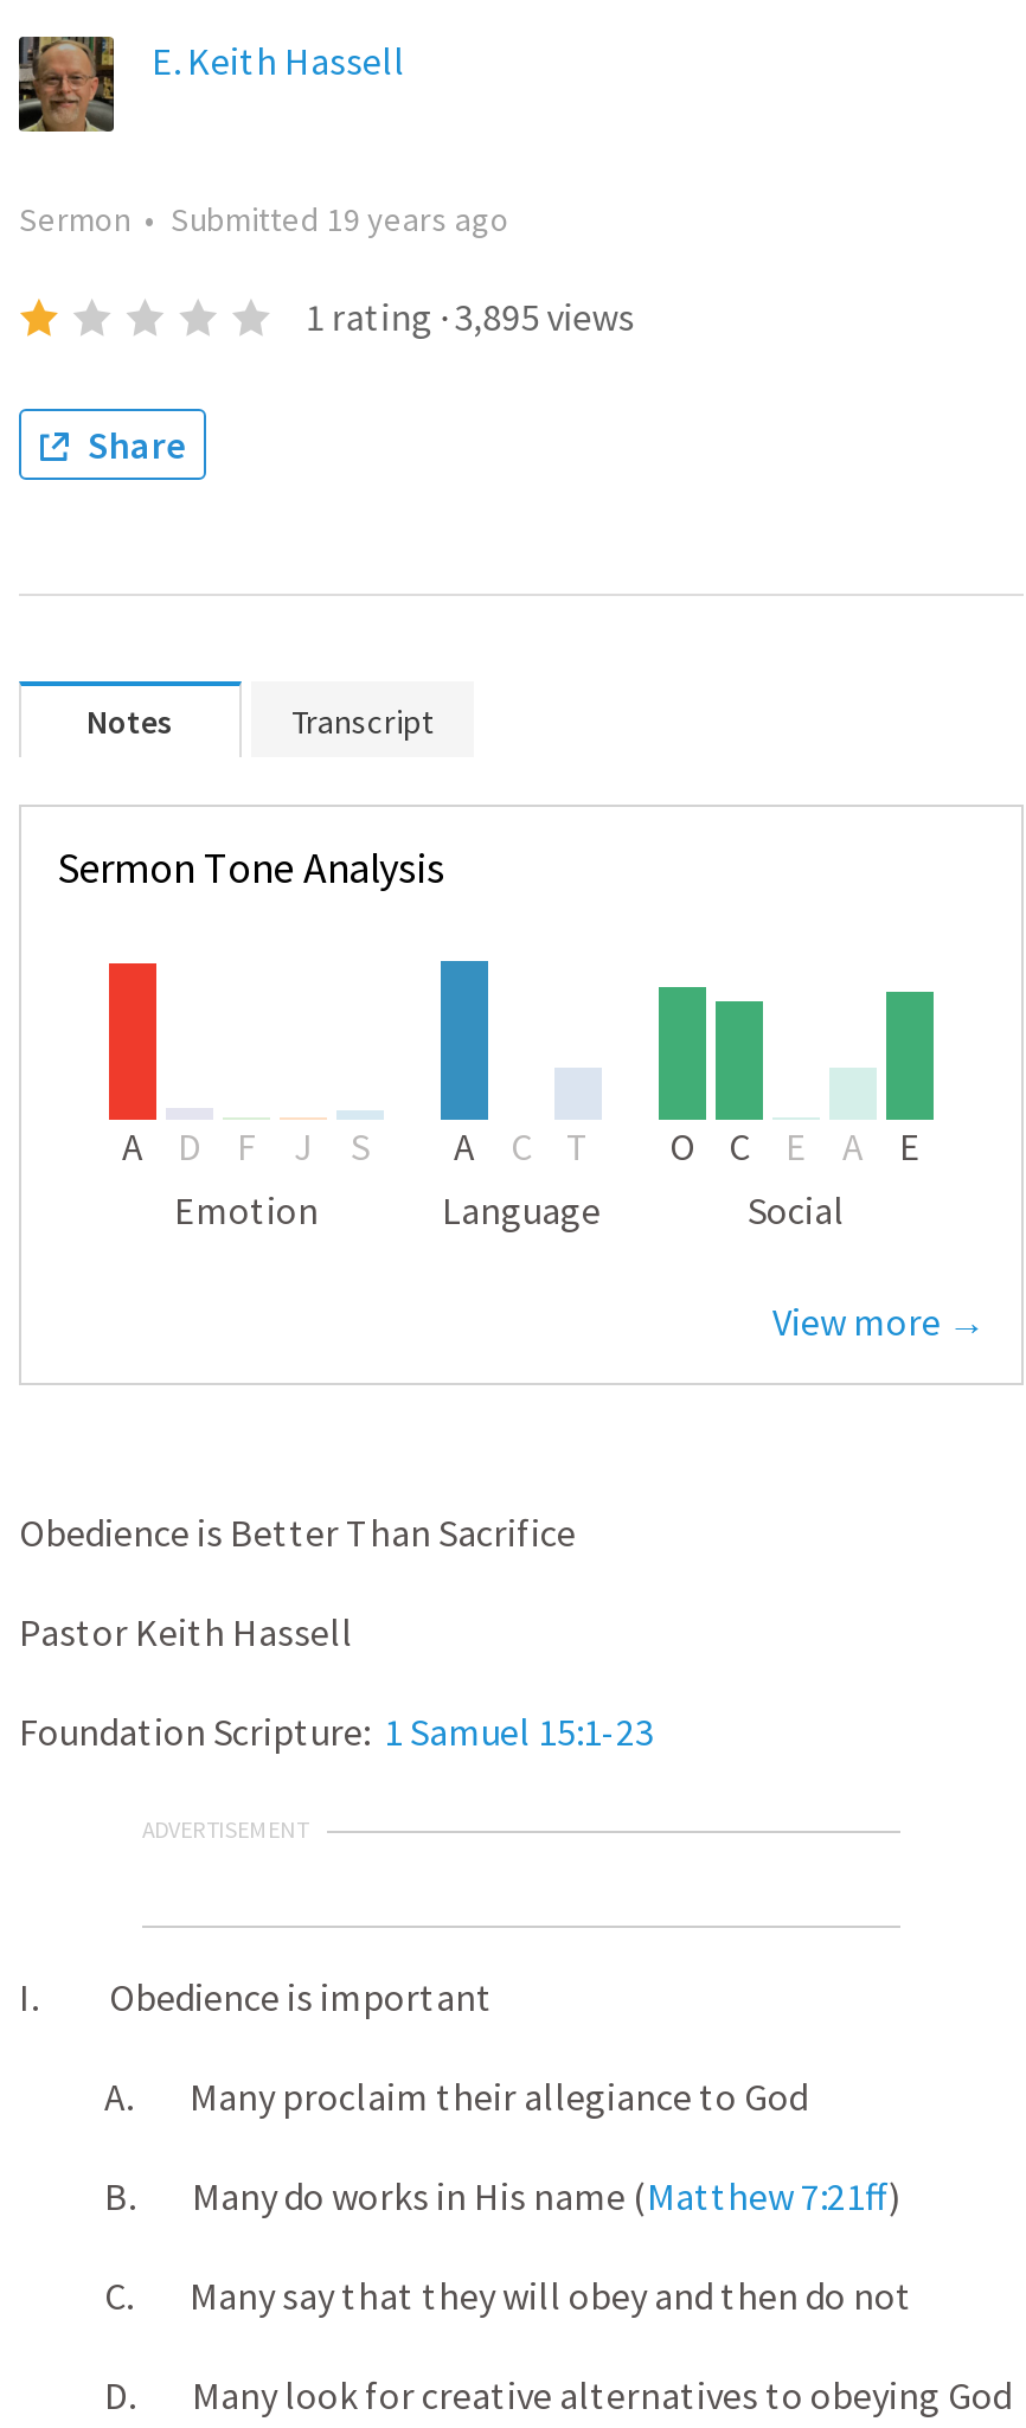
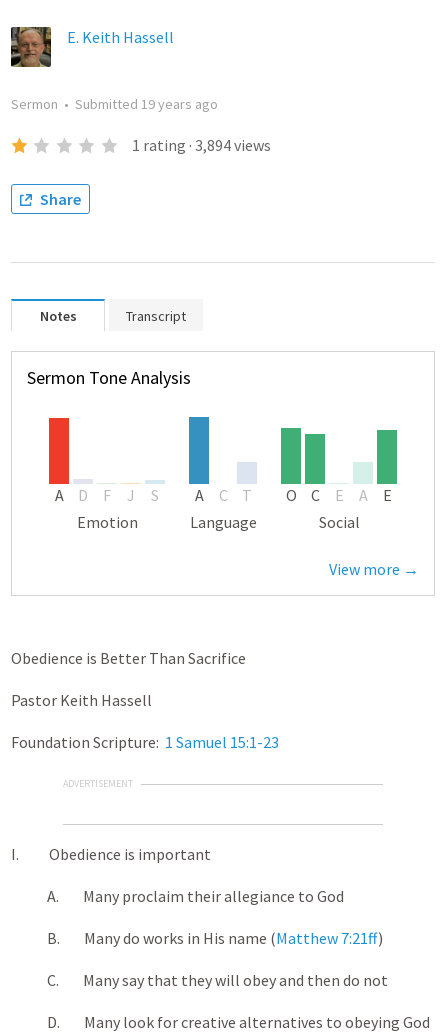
- 1 rating · 3,895 views
+ 1 rating · 3,894 views
